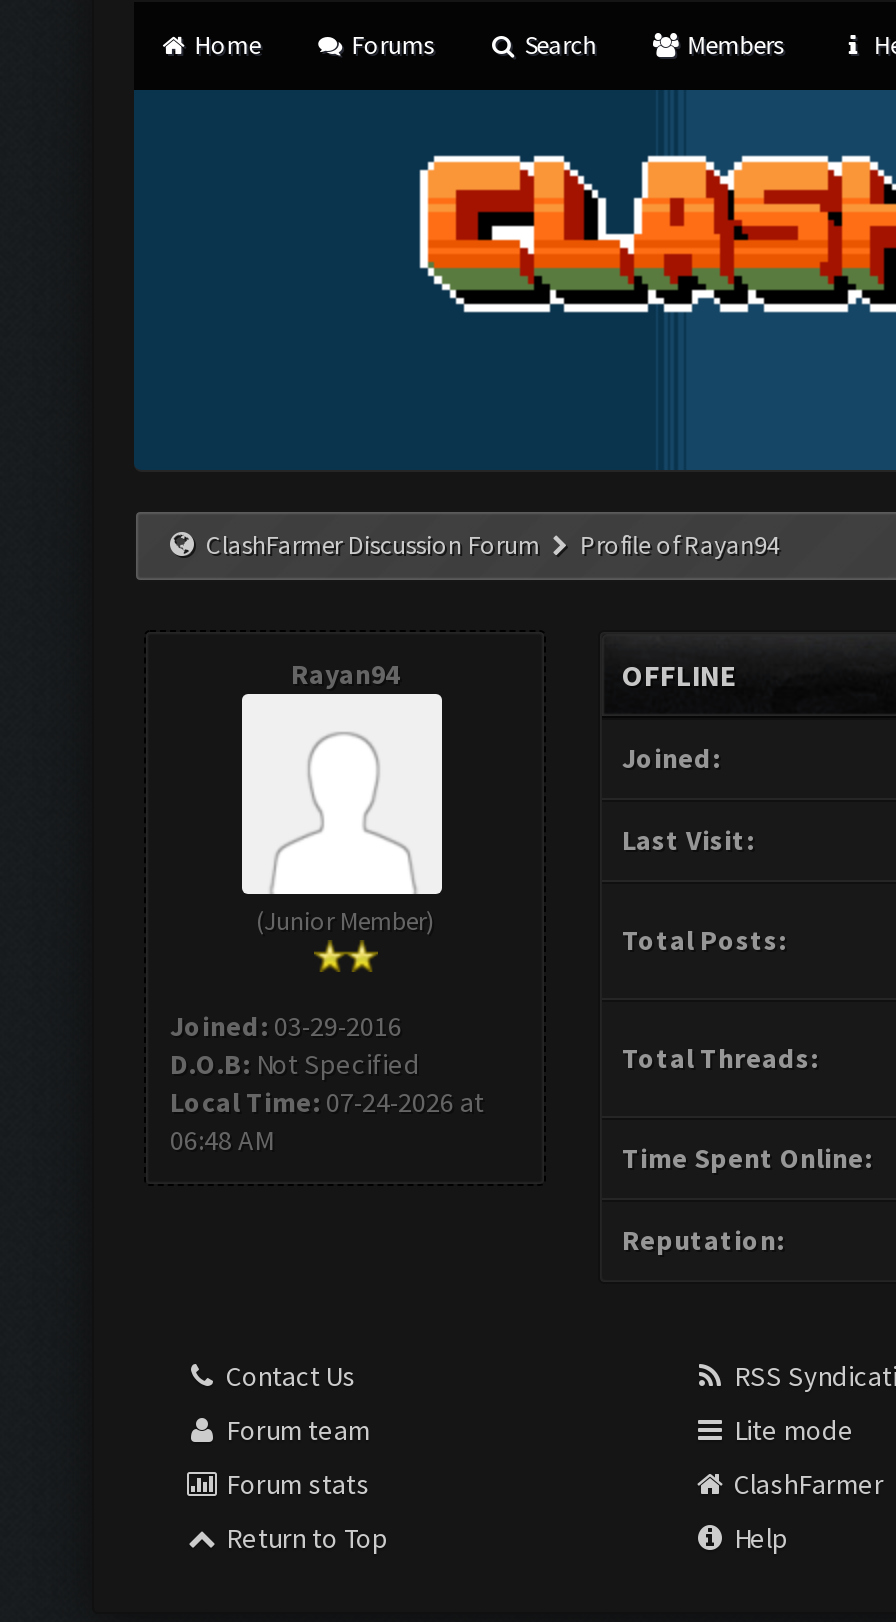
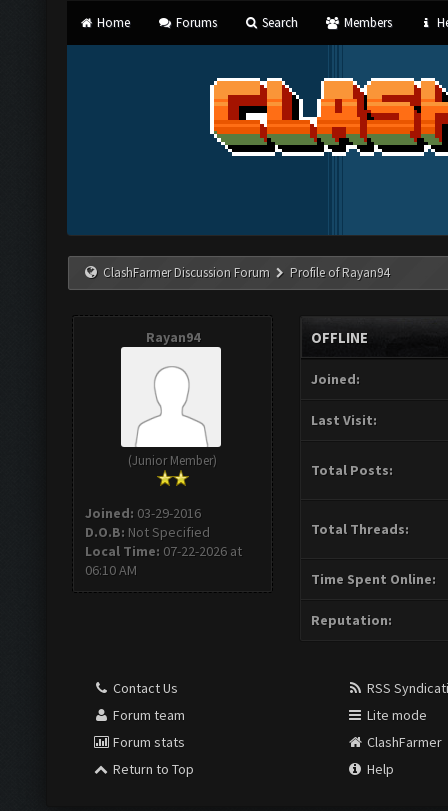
- Local Time: 07-24-2026 at
+ Local Time: 07-22-2026 at

- 06:48 AM
+ 06:10 AM
